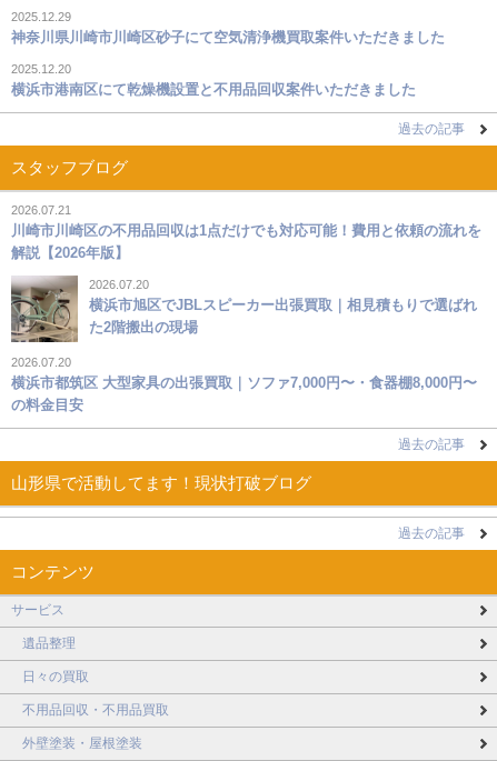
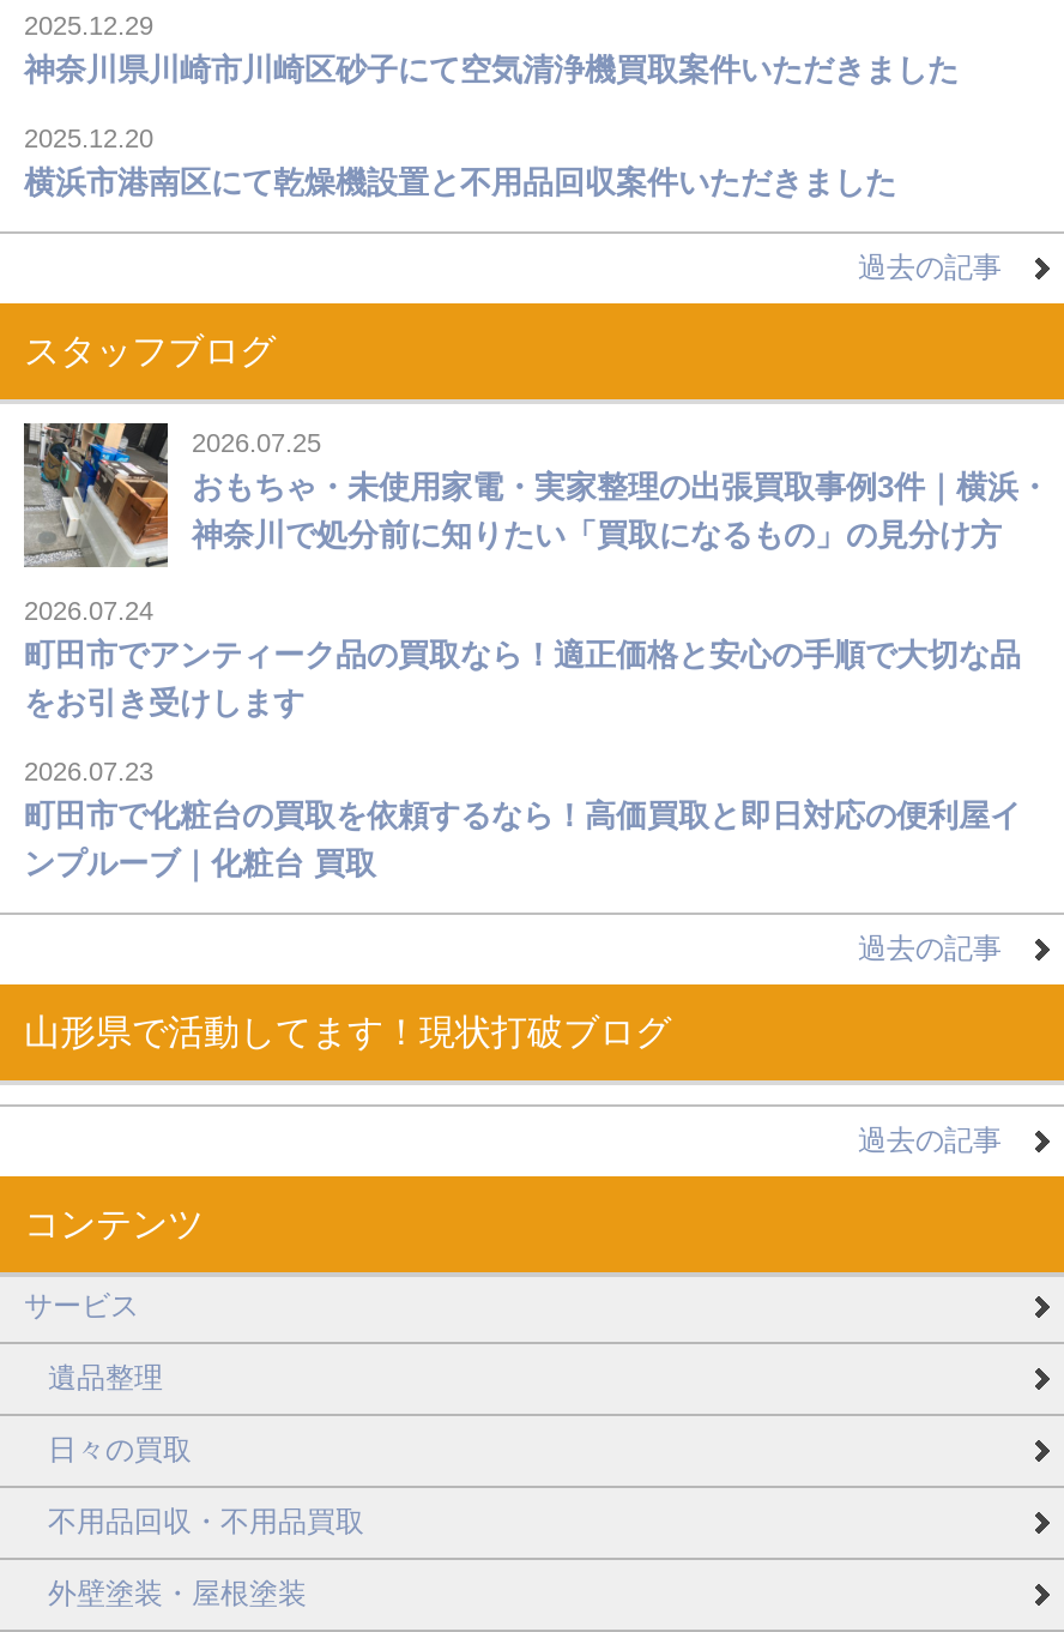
- 2026.07.21
- 川崎市川崎区の不用品回収は1点だけでも対応可能！費用と依頼の流れを
- 解説【2026年版】
+ 2026.07.25
+ おもちゃ・未使用家電・実家整理の出張買取事例3件｜横浜・
+ 神奈川で処分前に知りたい「買取になるもの」の見分け方

- 2026.07.20
- 横浜市旭区でJBLスピーカー出張買取｜相見積もりで選ばれ
- た2階搬出の現場
+ 2026.07.24
+ 町田市でアンティーク品の買取なら！適正価格と安心の手順で大切な品
+ をお引き受けします

- 2026.07.20
- 横浜市都筑区 大型家具の出張買取｜ソファ7,000円〜・食器棚8,000円〜
- の料金目安
+ 2026.07.23
+ 町田市で化粧台の買取を依頼するなら！高価買取と即日対応の便利屋イ
+ ンプルーブ｜化粧台 買取
